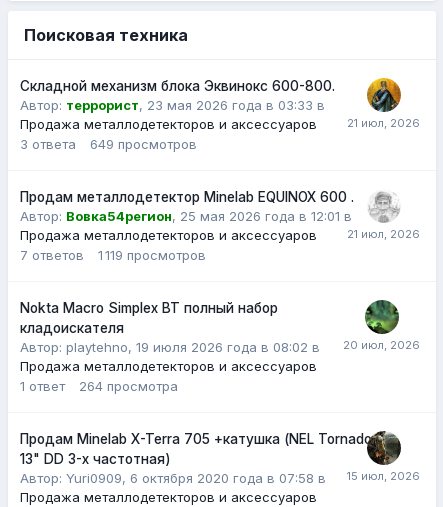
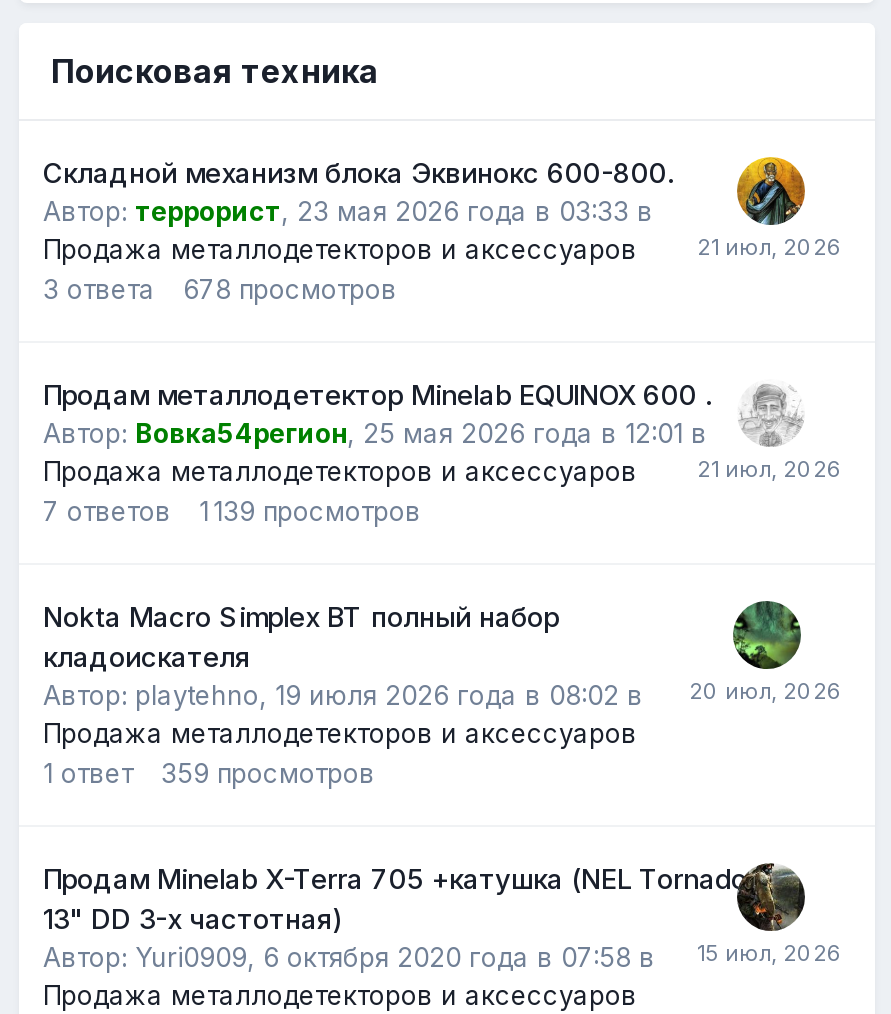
- 649 просмотров
+ 678 просмотров

- 7 ответов 1 119 просмотров
+ 7 ответов 1 139 просмотров

- 1 ответ 264 просмотра
+ 1 ответ 359 просмотров
